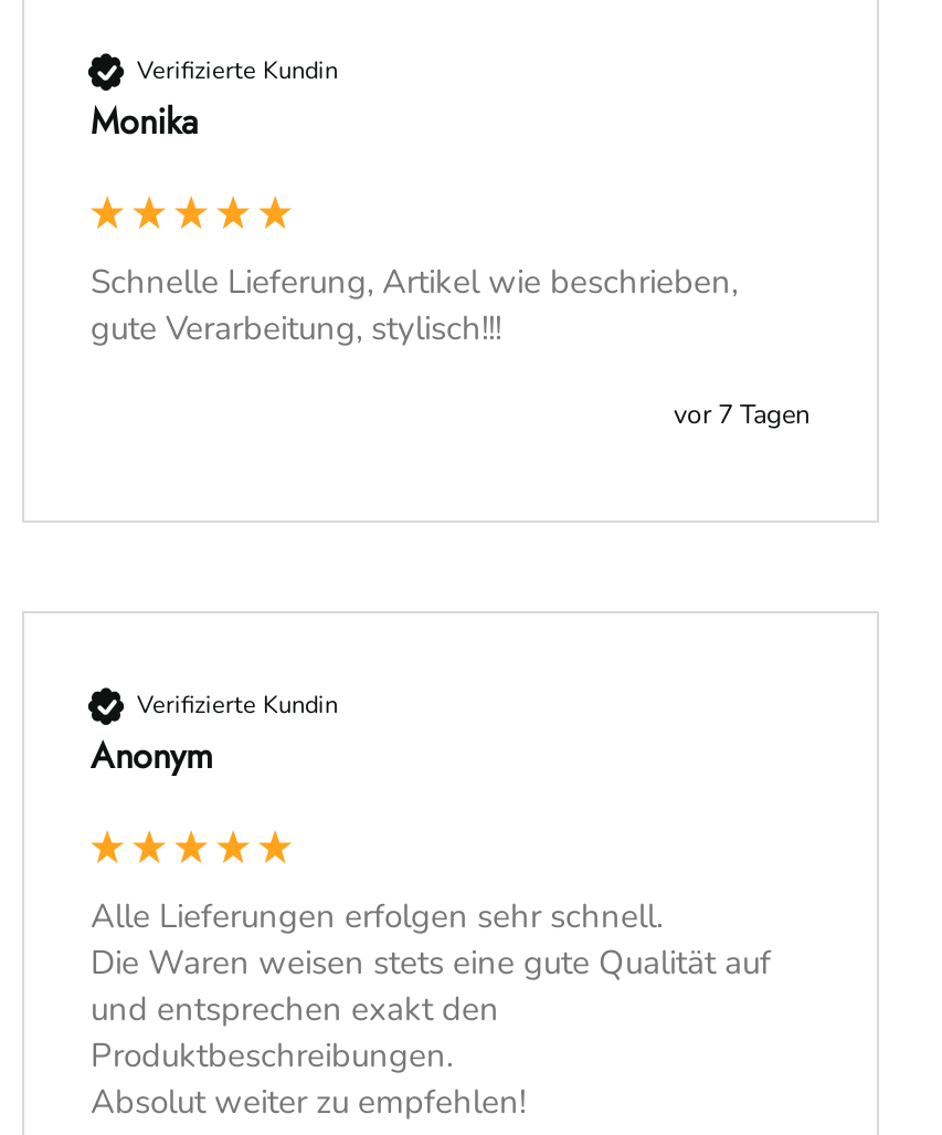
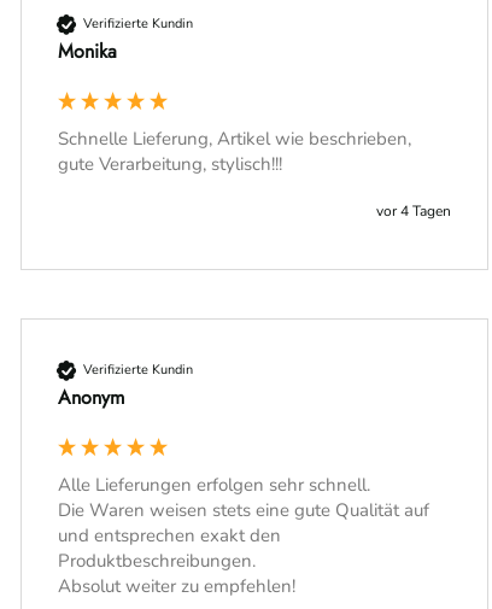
- vor 7 Tagen
+ vor 4 Tagen
